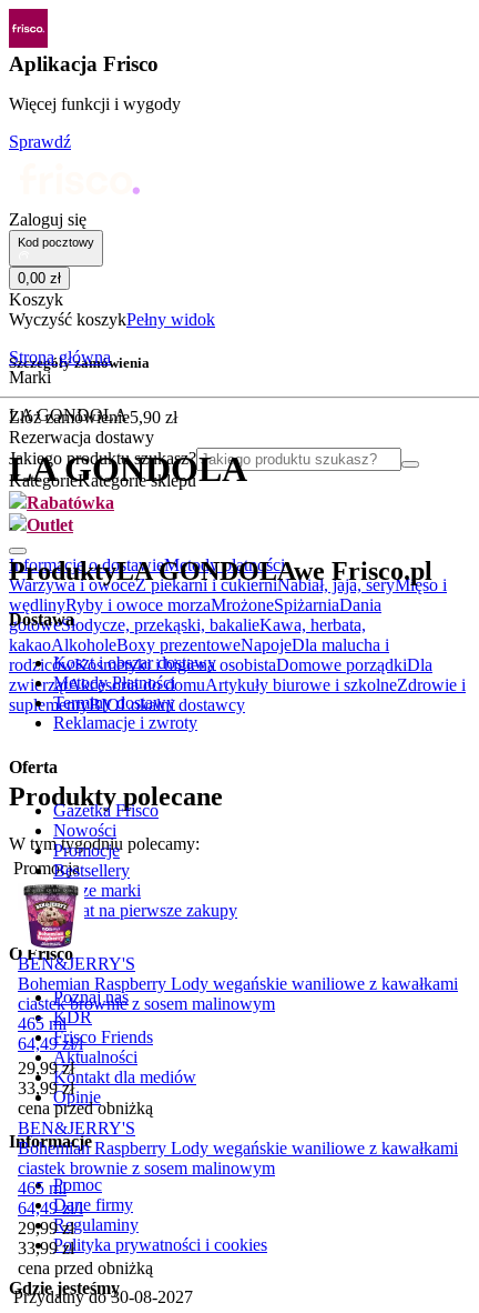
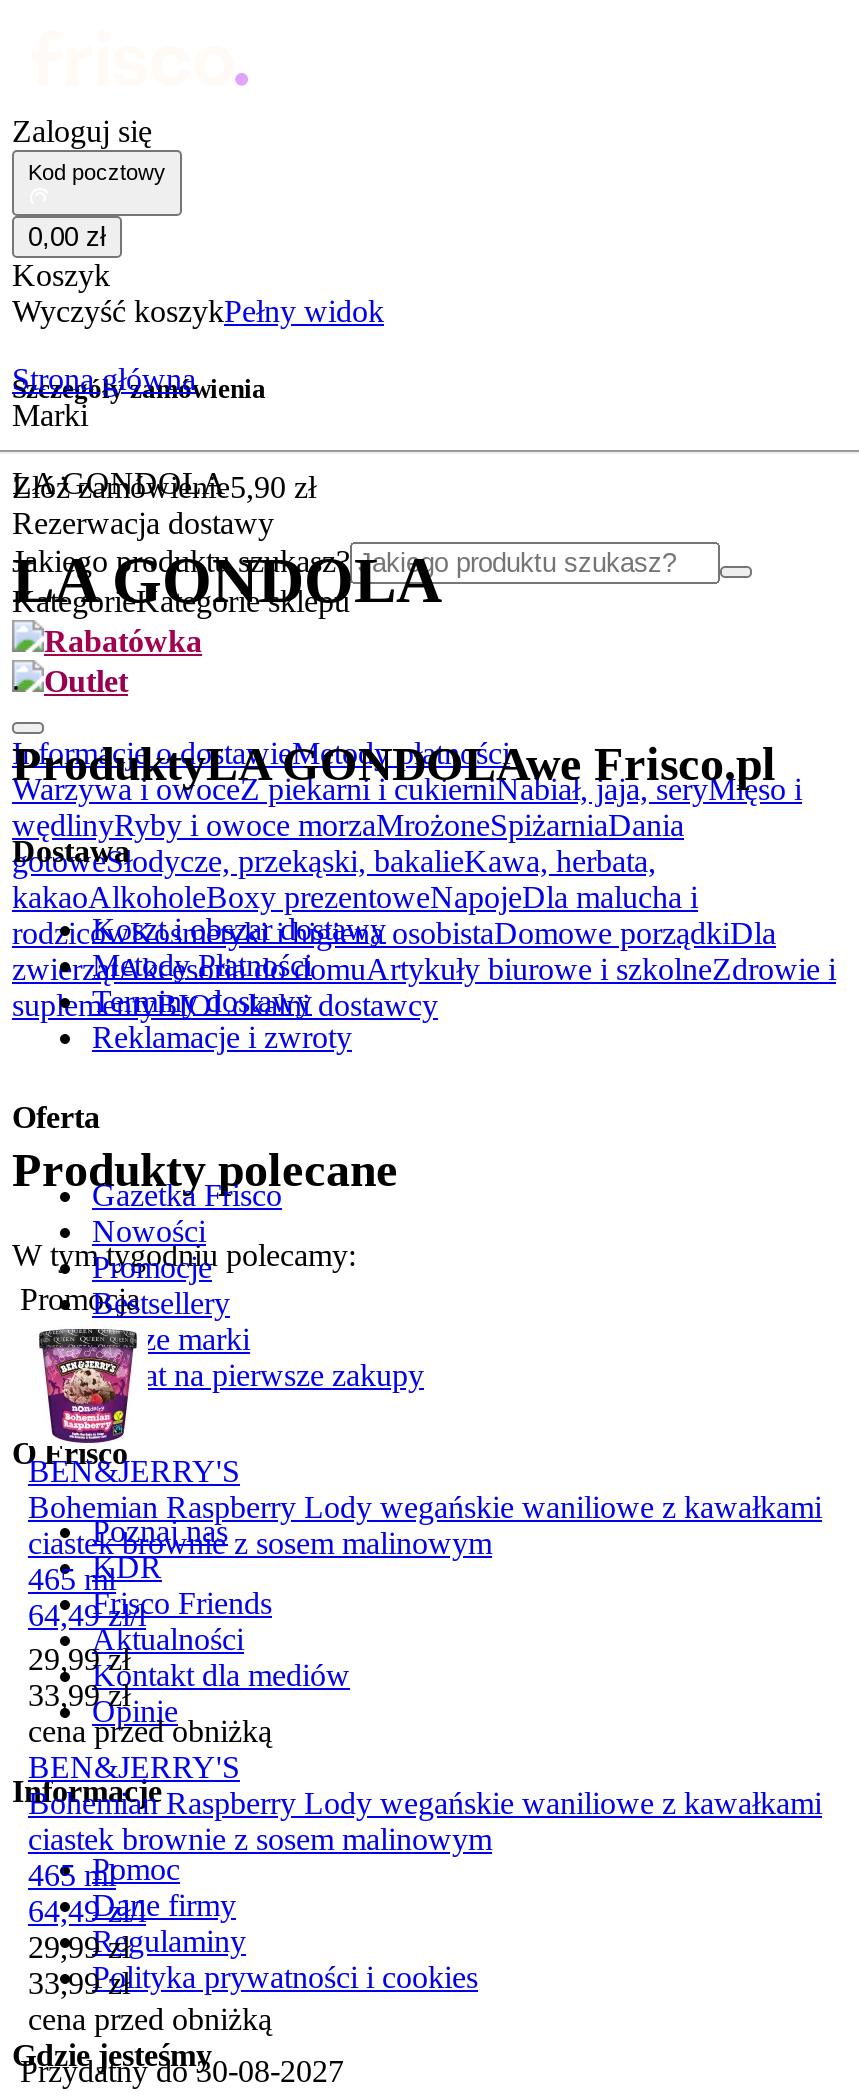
- [image]
- Aplikacja Frisco
- Więcej funkcji i wygody
- Sprawdź
